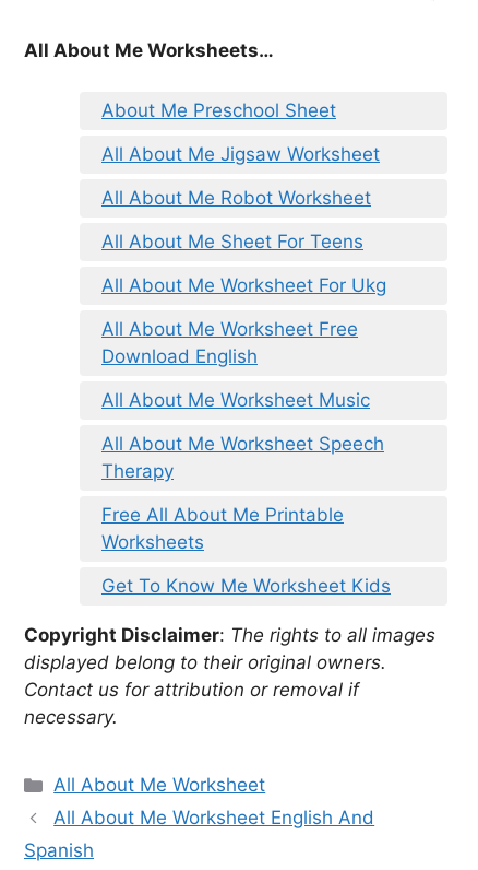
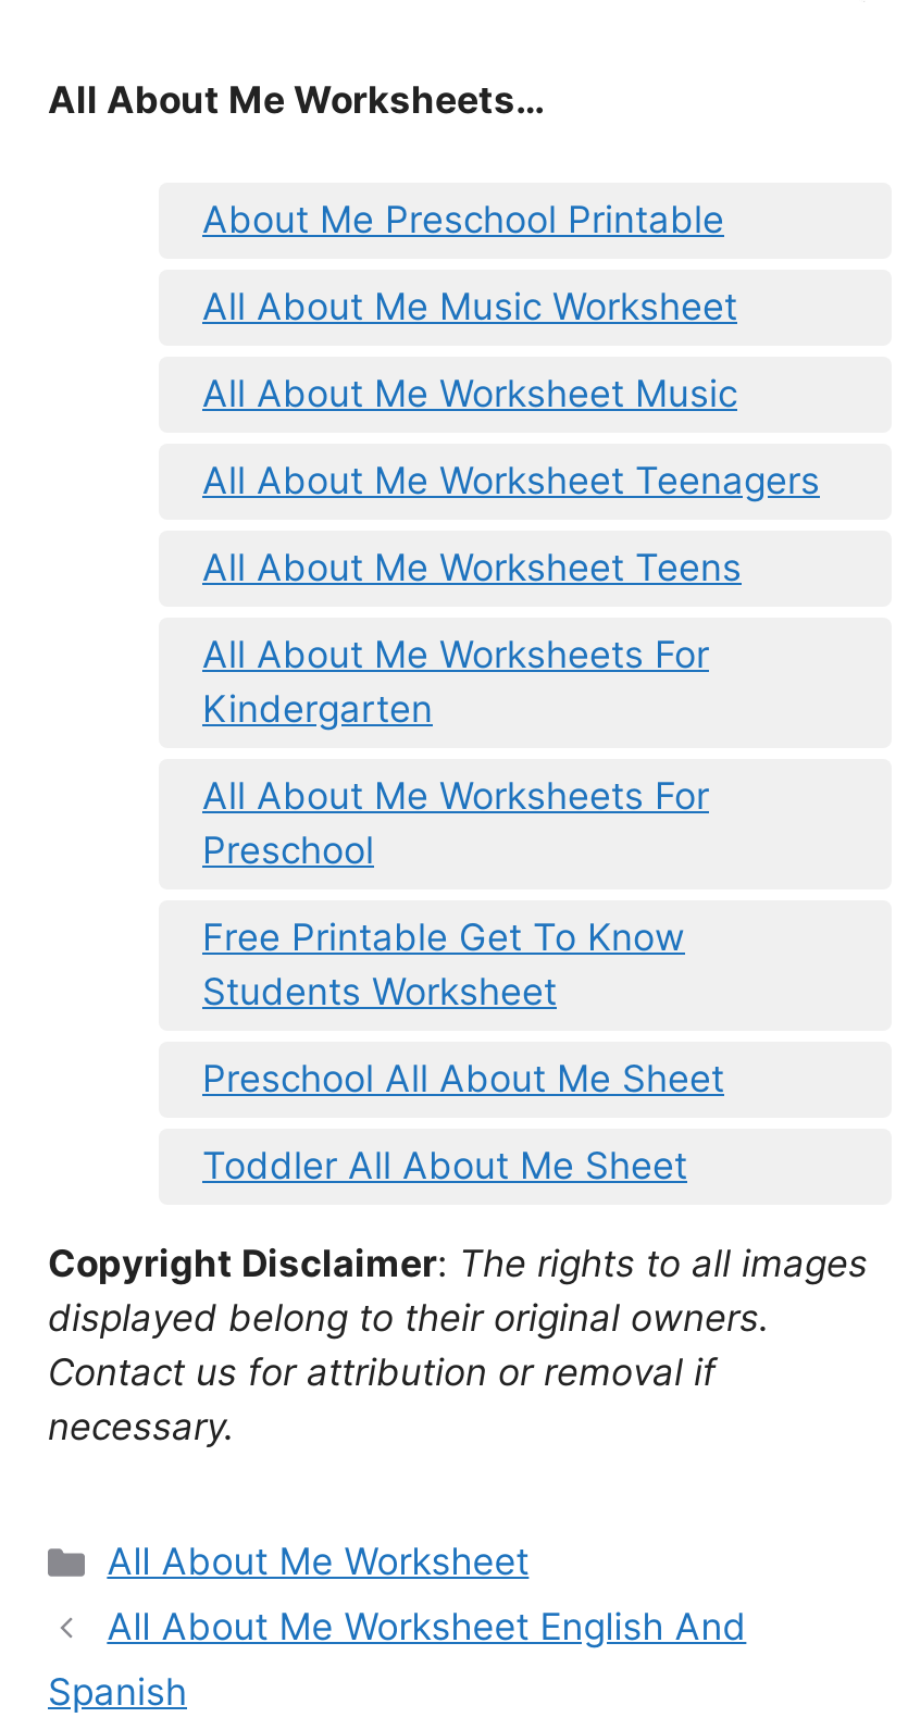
- About Me Preschool Sheet
- All About Me Jigsaw Worksheet
- All About Me Robot Worksheet
- All About Me Sheet For Teens
- All About Me Worksheet For Ukg
- All About Me Worksheet Free
- Download English
+ About Me Preschool Printable
+ All About Me Music Worksheet

moved up: All About Me Worksheet Music

- All About Me Worksheet Speech
- Therapy
- Free All About Me Printable
- Worksheets
- Get To Know Me Worksheet Kids
+ All About Me Worksheet Teenagers
+ All About Me Worksheet Teens
+ All About Me Worksheets For
+ Kindergarten
+ All About Me Worksheets For
+ Preschool
+ Free Printable Get To Know
+ Students Worksheet
+ Preschool All About Me Sheet
+ Toddler All About Me Sheet
